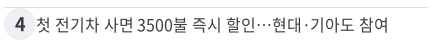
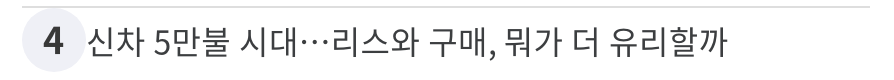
- 4 첫 전기차 사면 3500불 즉시 할인…현대·기아도 참여
+ 4 신차 5만불 시대…리스와 구매, 뭐가 더 유리할까
